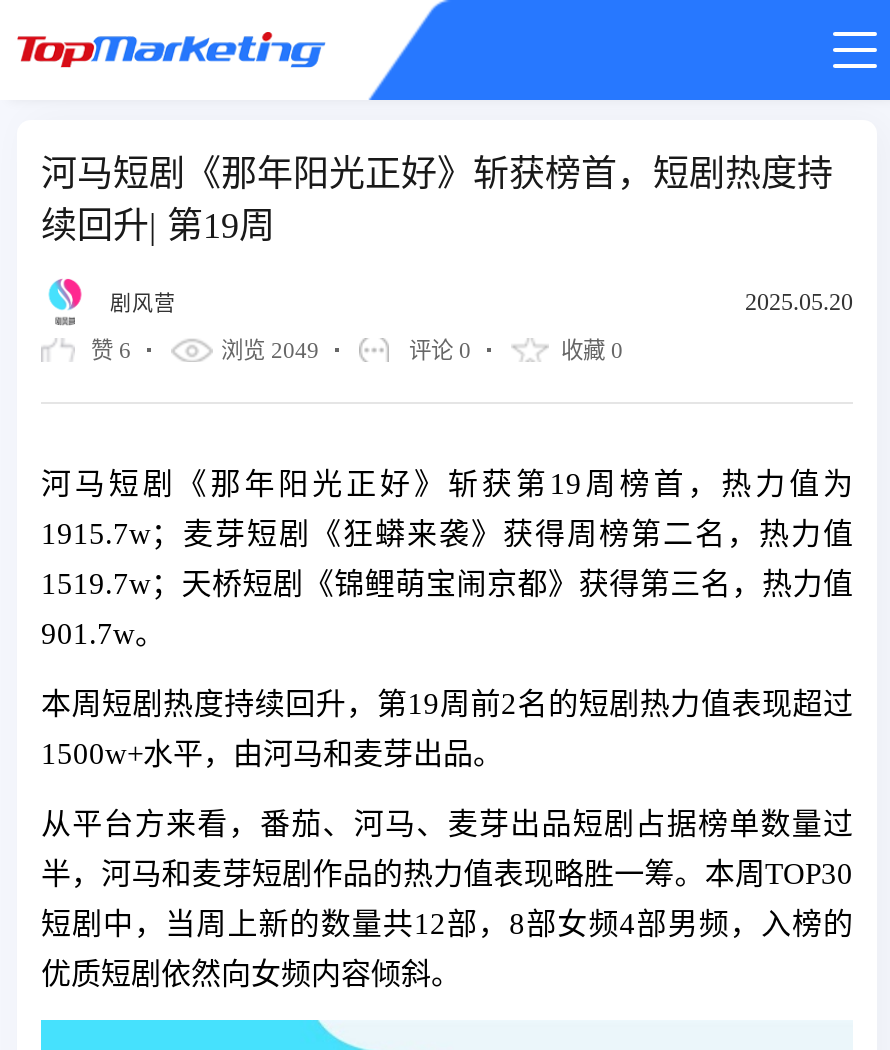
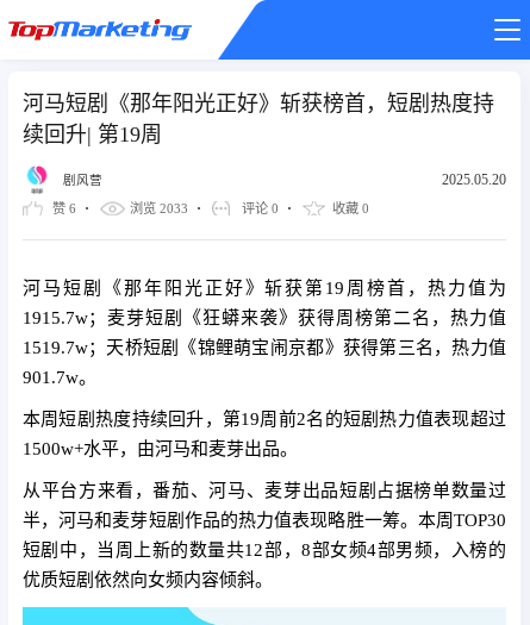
- 浏览 2049
+ 浏览 2033
